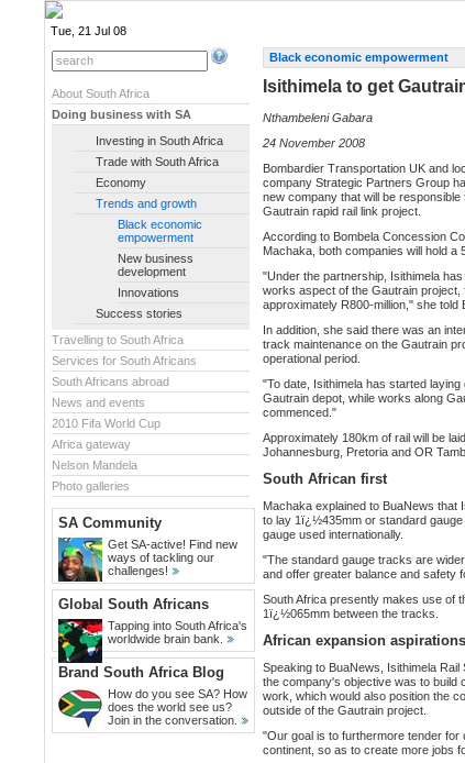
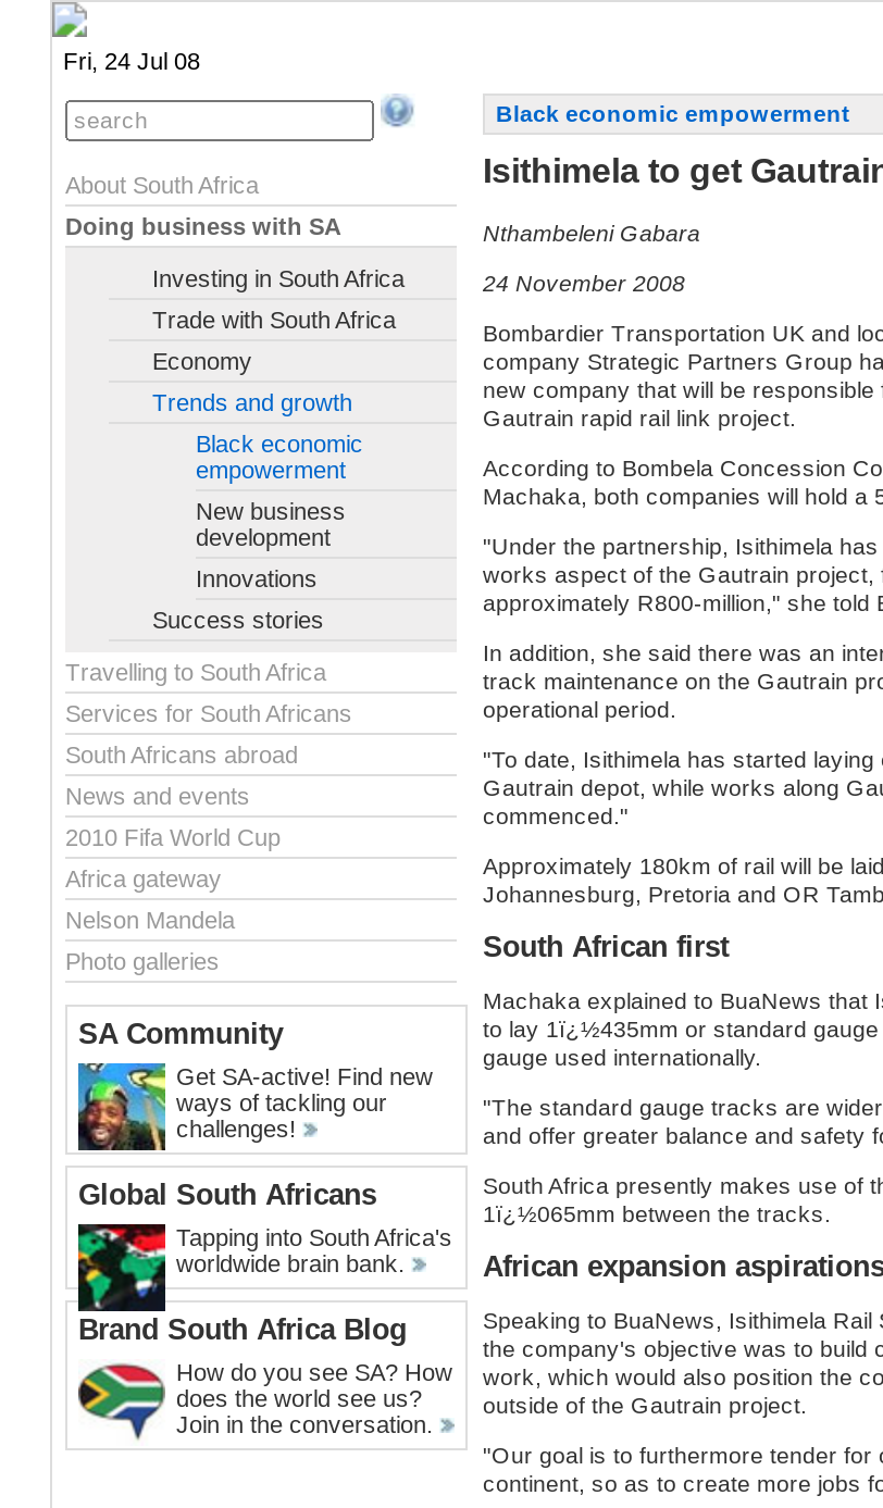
- Tue, 21 Jul 08
+ Fri, 24 Jul 08
